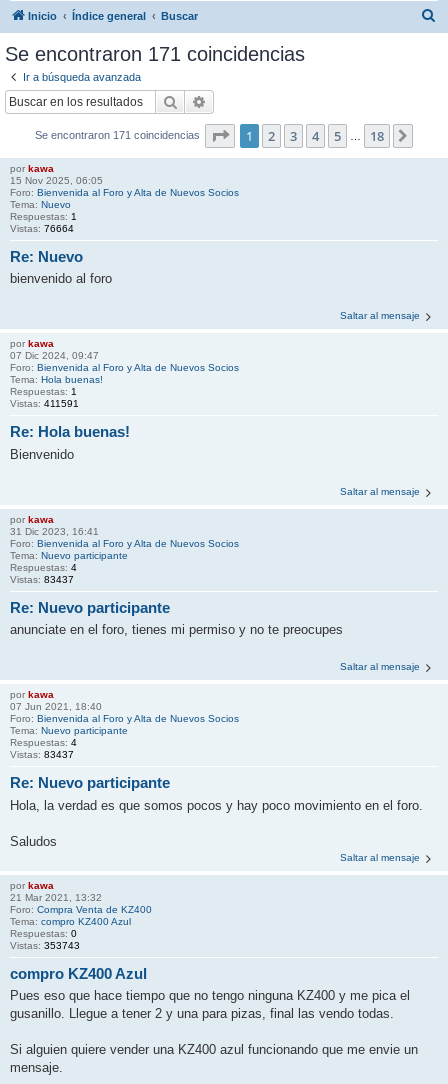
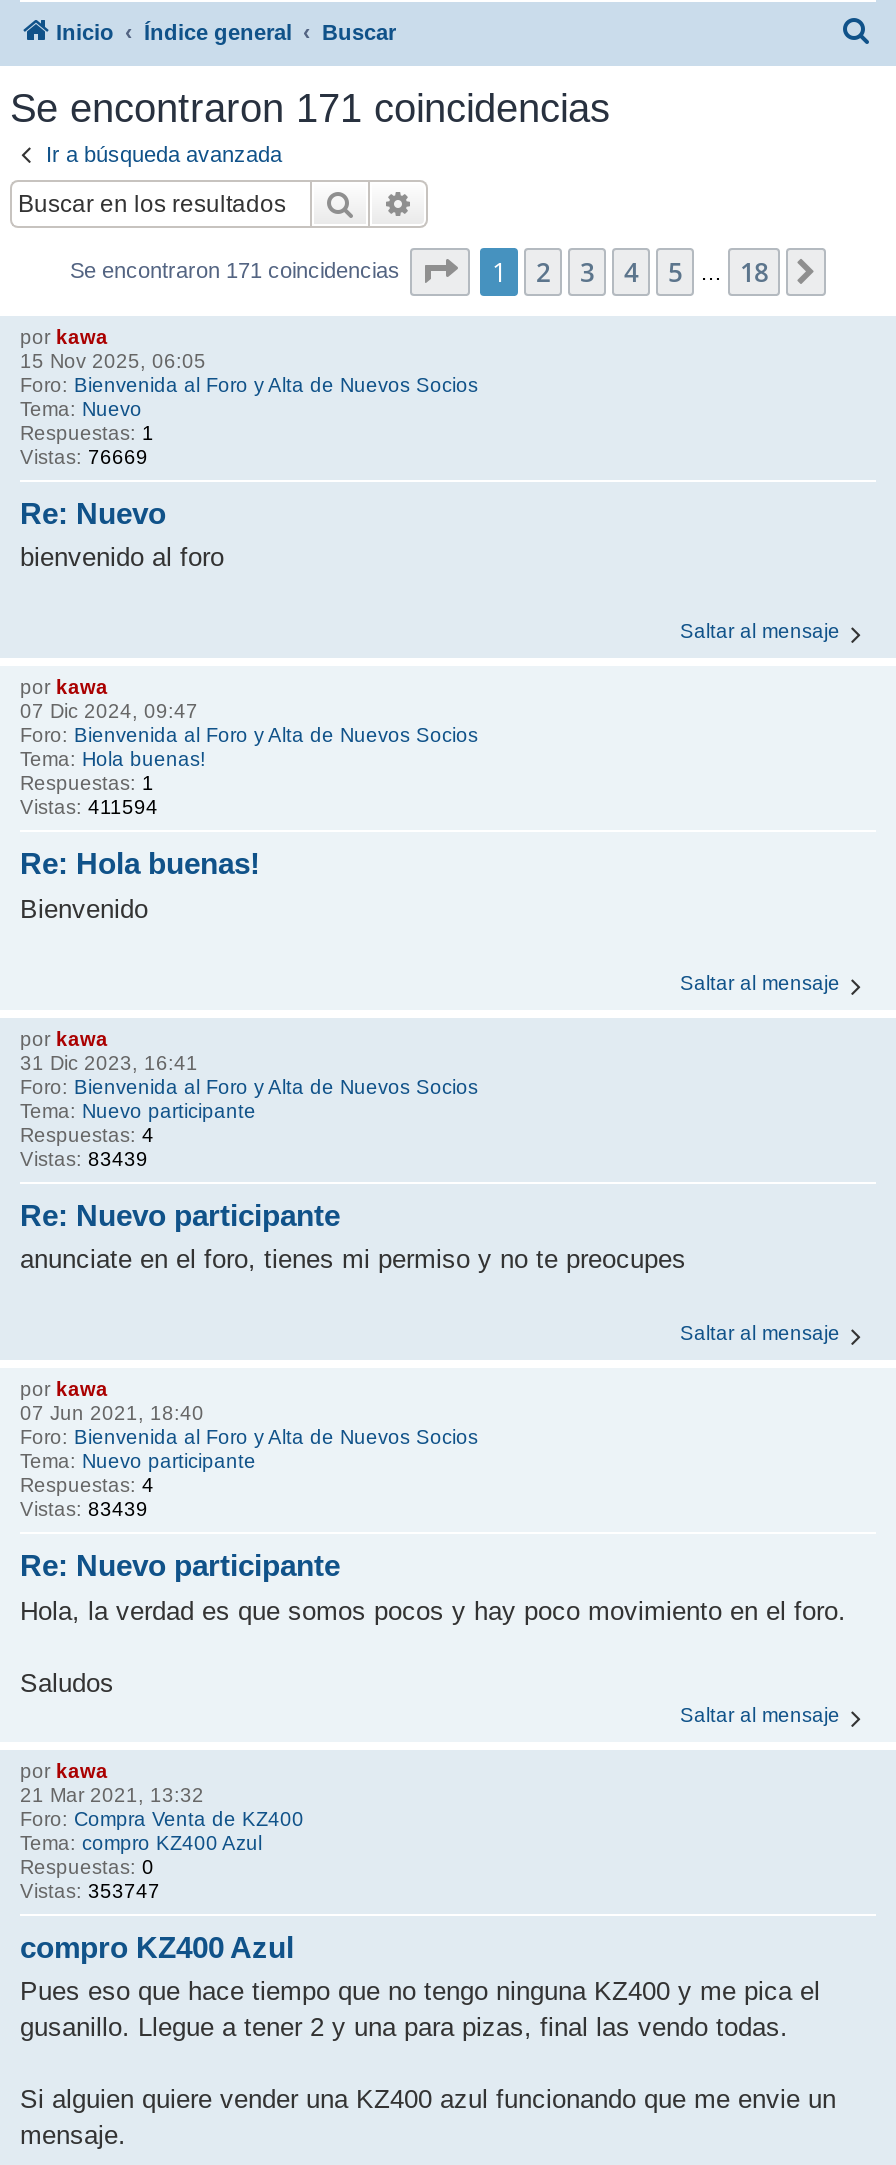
- Vistas: 76664
+ Vistas: 76669

- Vistas: 411591
+ Vistas: 411594

- Vistas: 83437
+ Vistas: 83439

- Vistas: 83437
+ Vistas: 83439

- Vistas: 353743
+ Vistas: 353747
